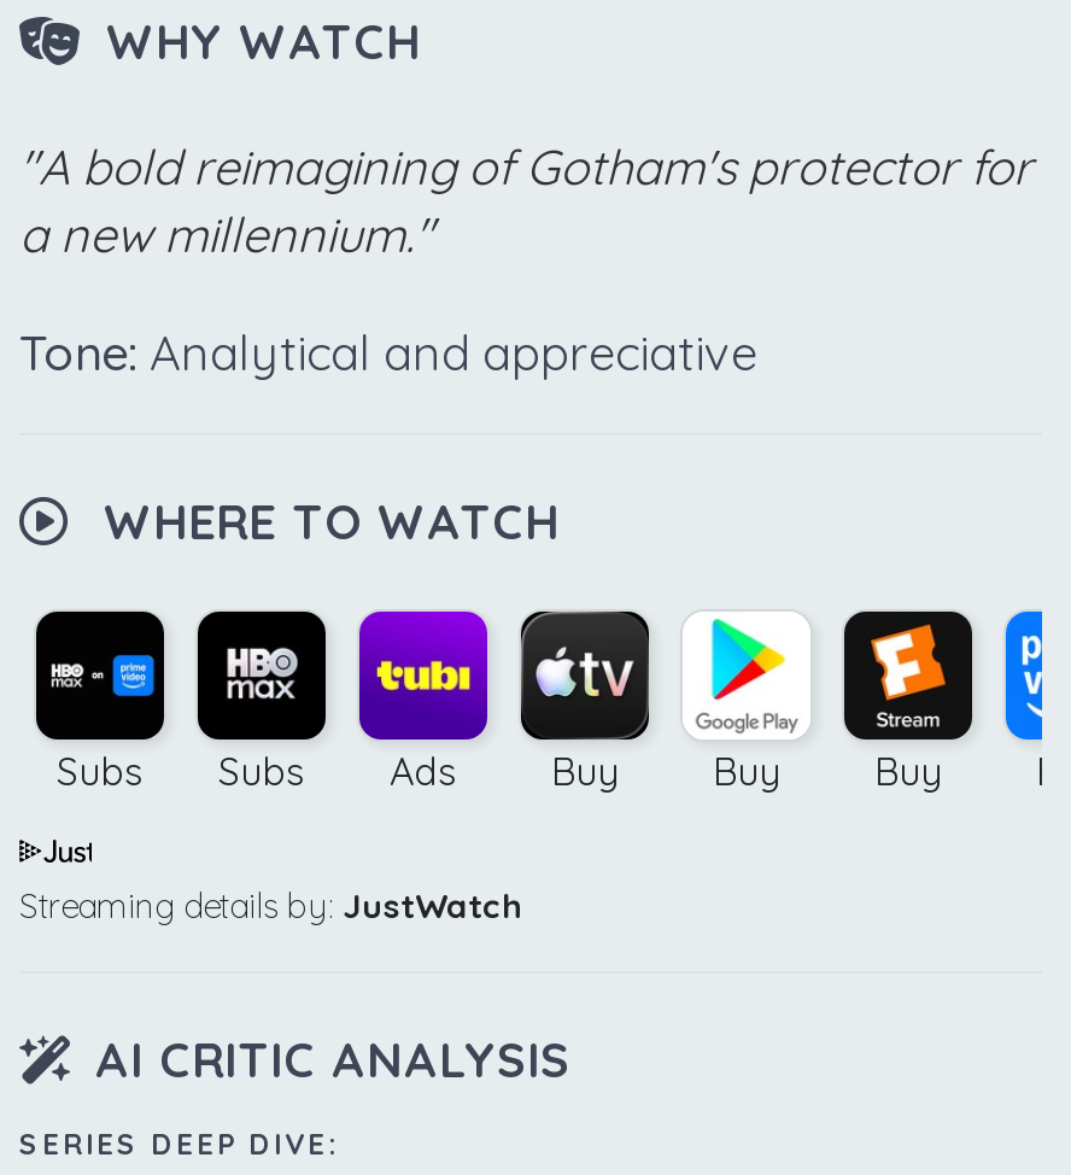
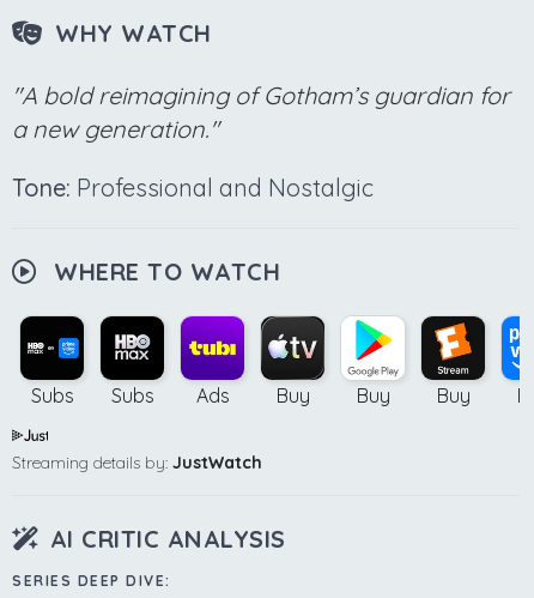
- "A bold reimagining of Gotham's protector for
+ "A bold reimagining of Gotham’s guardian for

- a new millennium."
+ a new generation."

- Tone: Analytical and appreciative
+ Tone: Professional and Nostalgic
